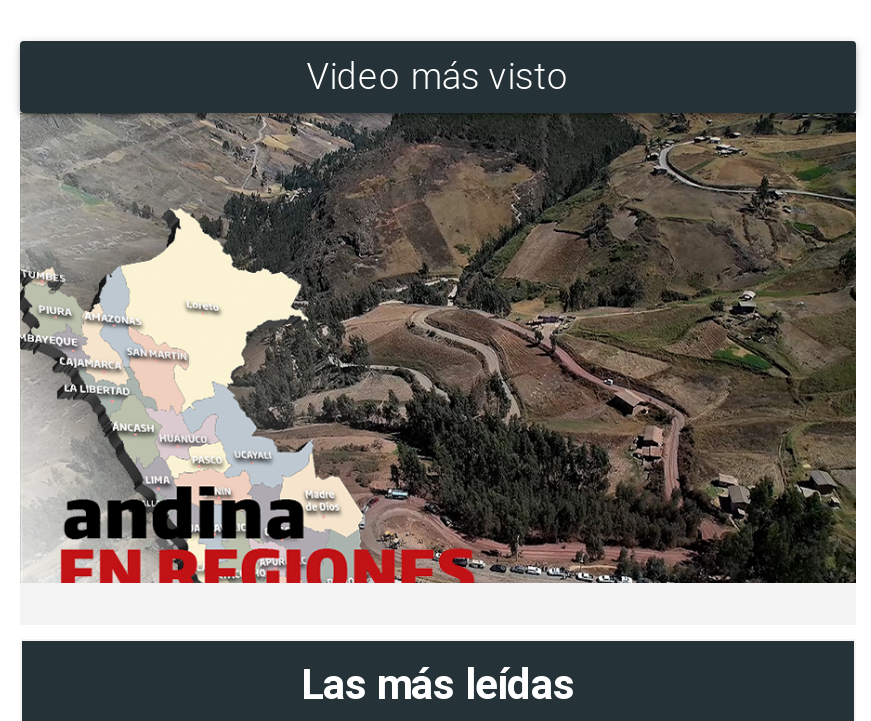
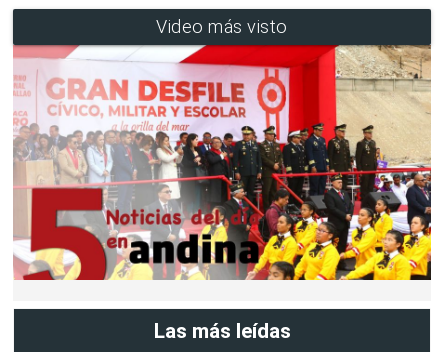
- [image]
+ [image]
